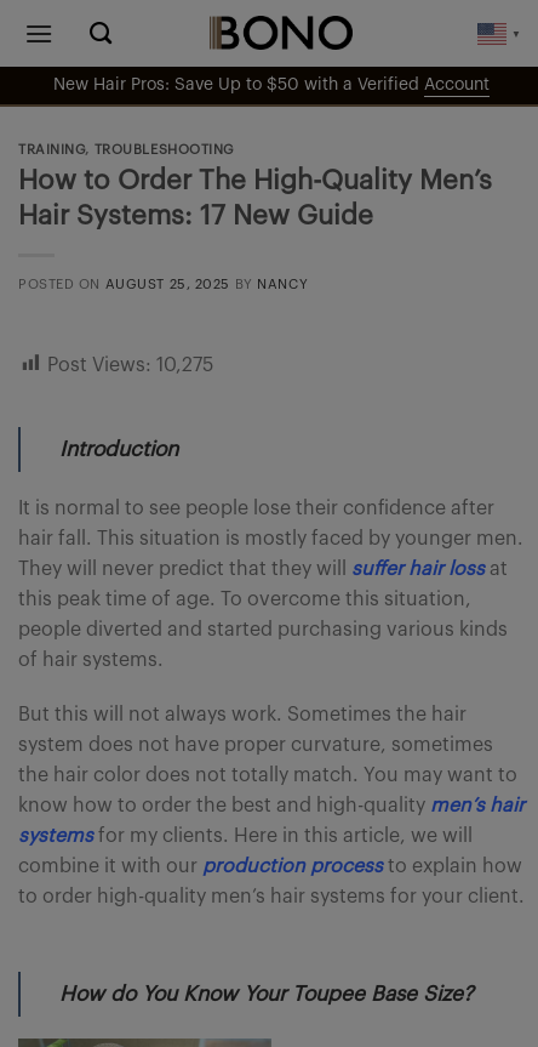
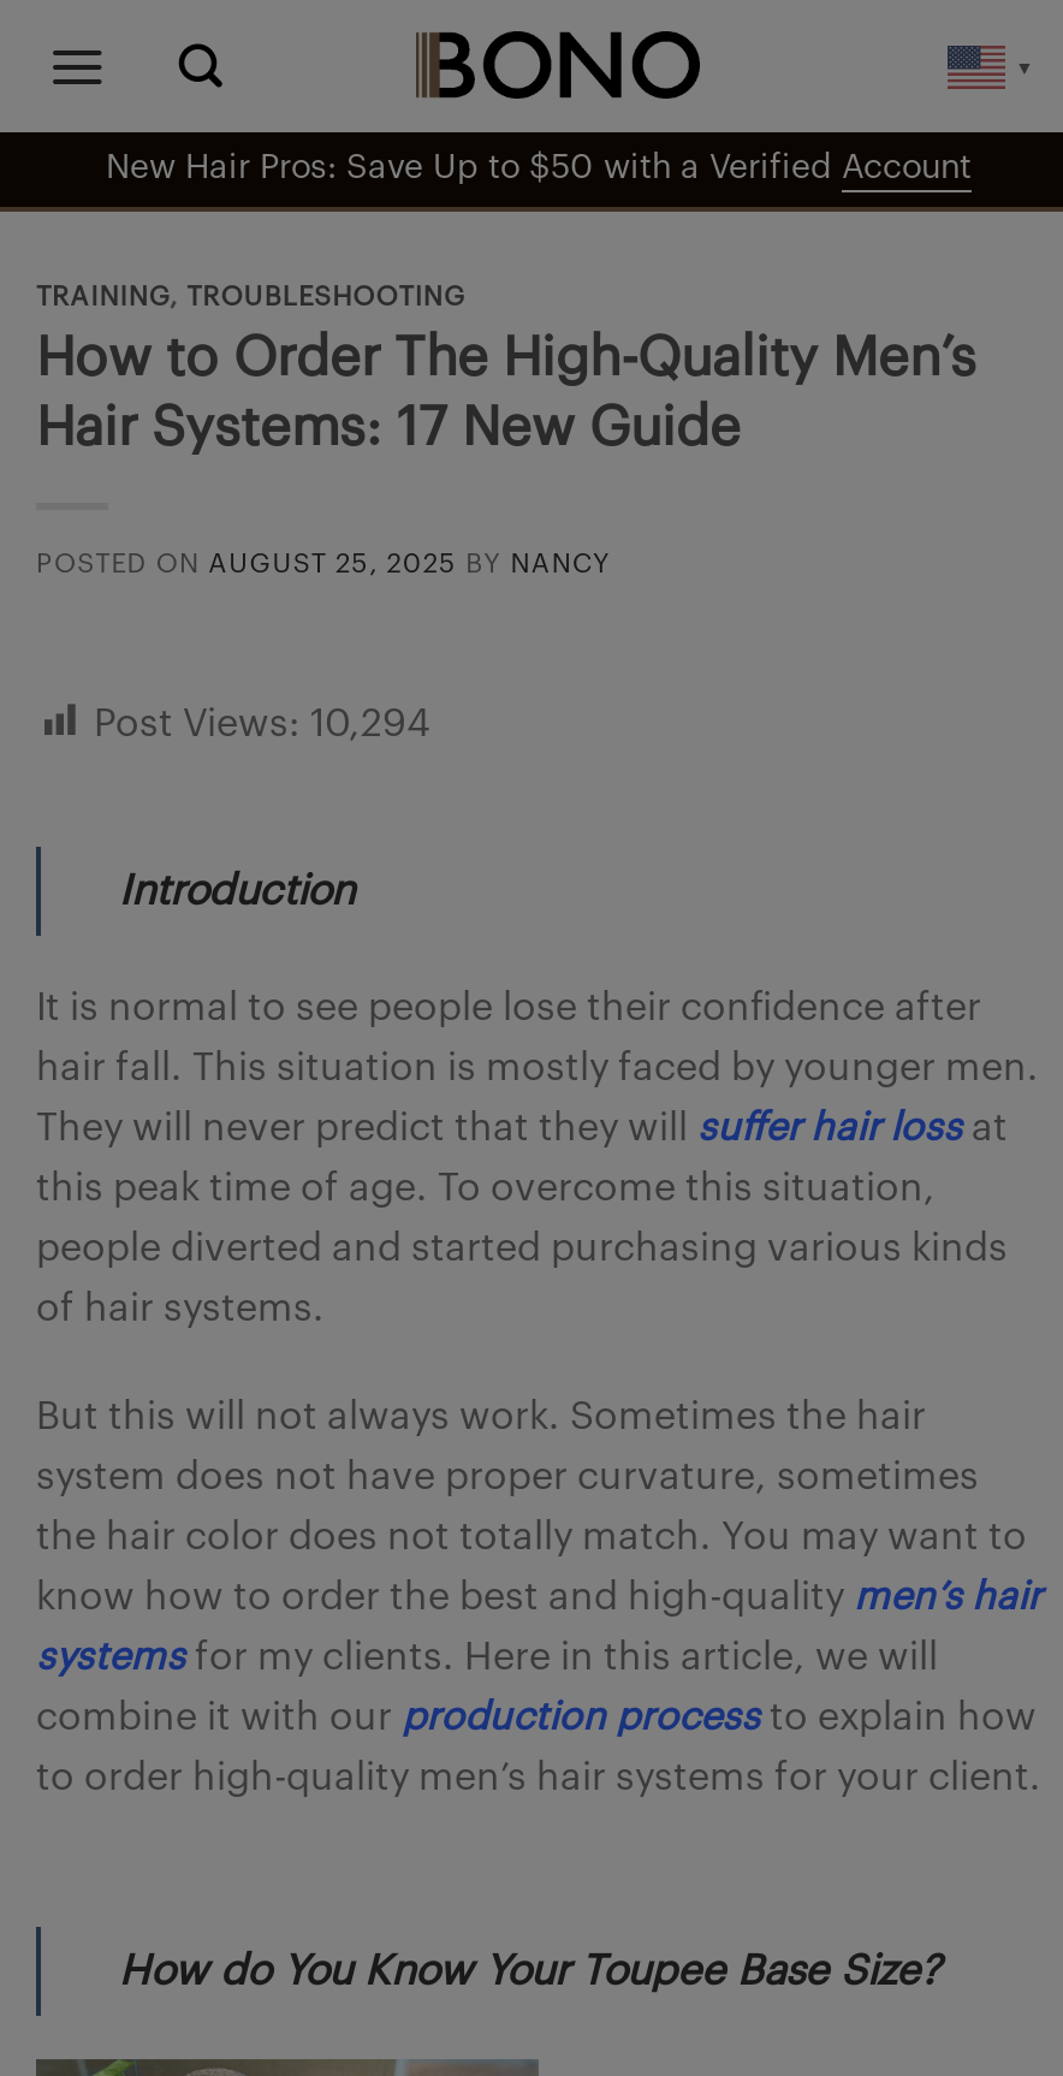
- Post Views: 10,275
+ Post Views: 10,294
